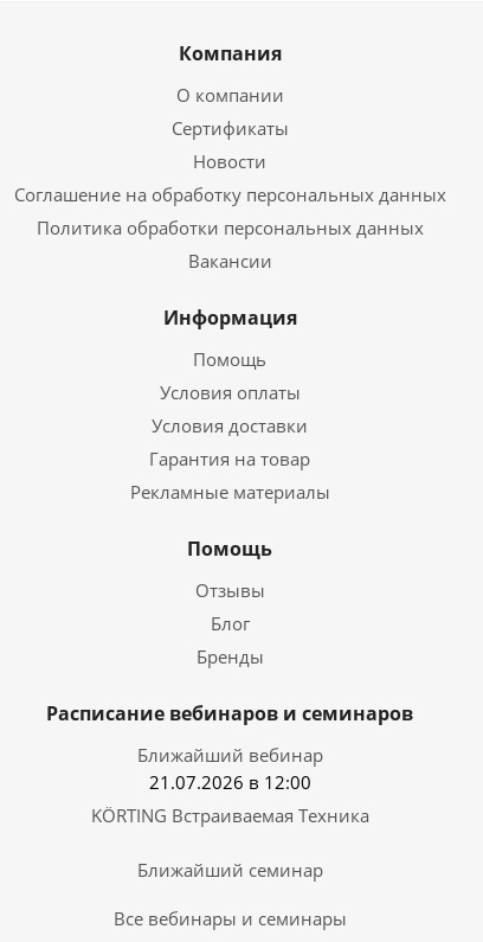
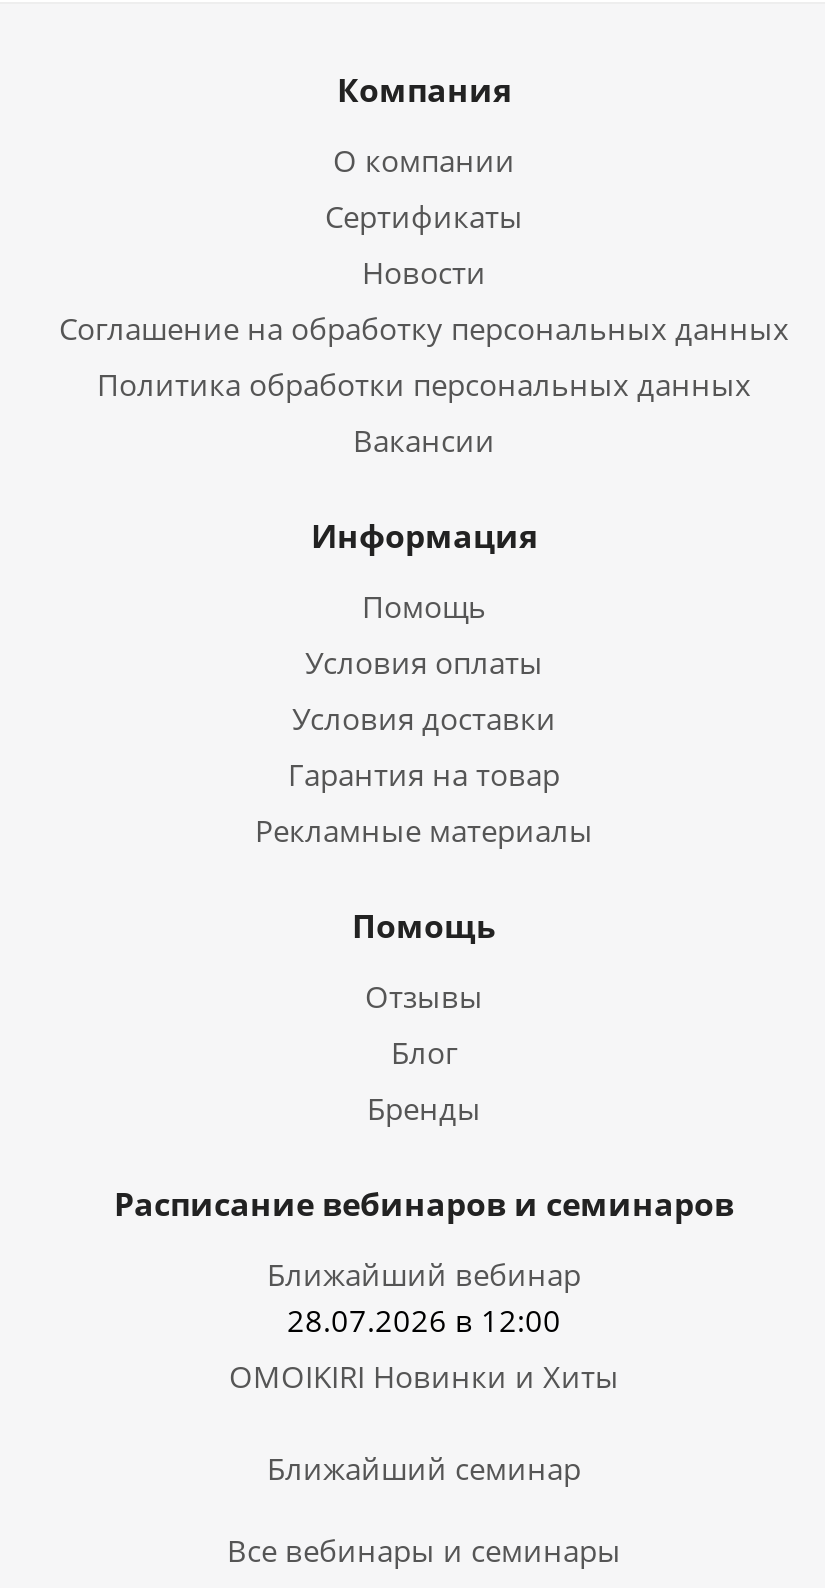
- 21.07.2026 в 12:00
- KÖRTING Встраиваемая Техника
+ 28.07.2026 в 12:00
+ OMOIKIRI Новинки и Хиты
